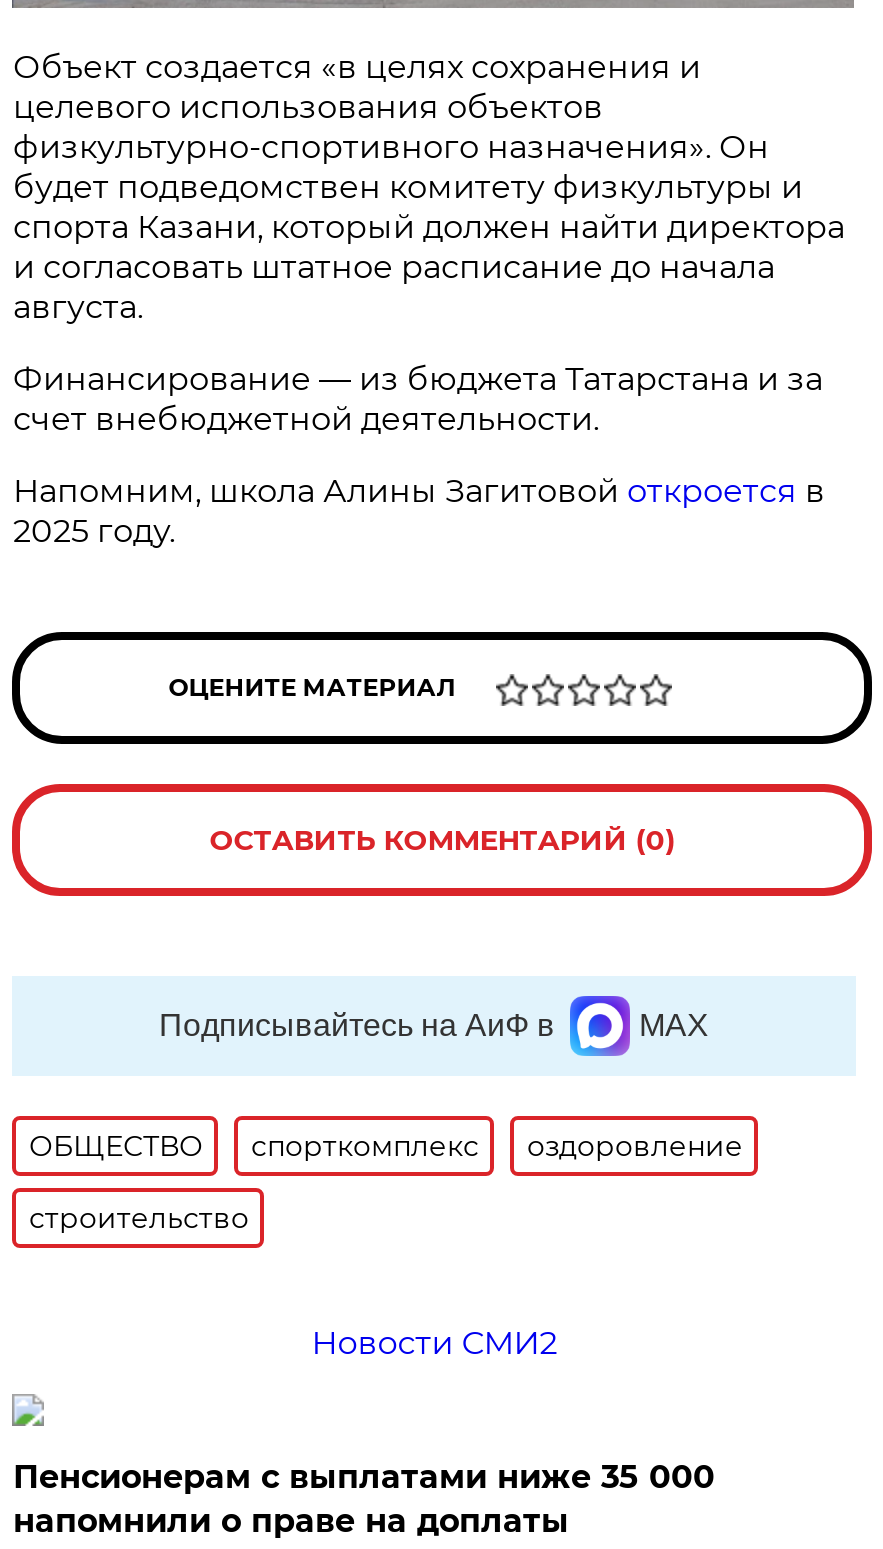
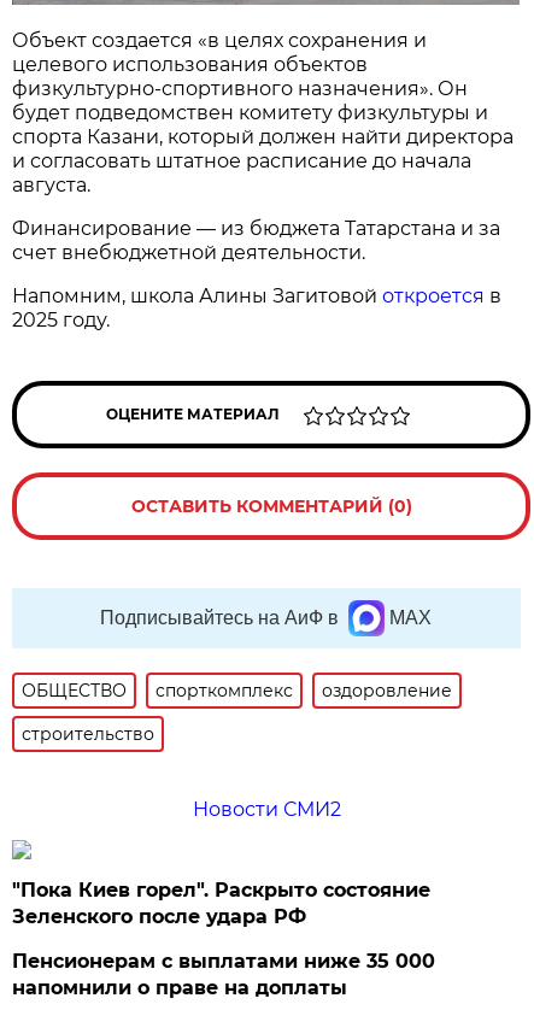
+ "Пока Киев горел". Раскрыто состояние
+ Зеленского после удара РФ
